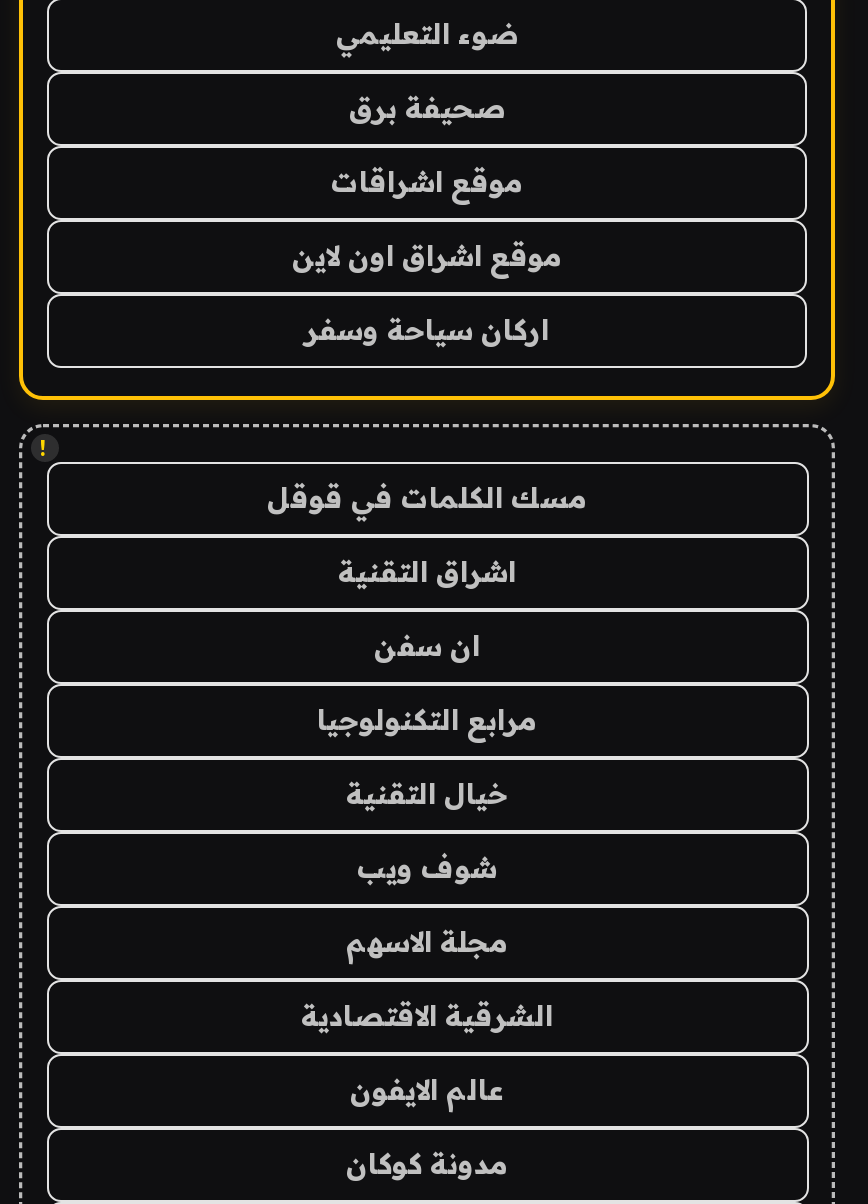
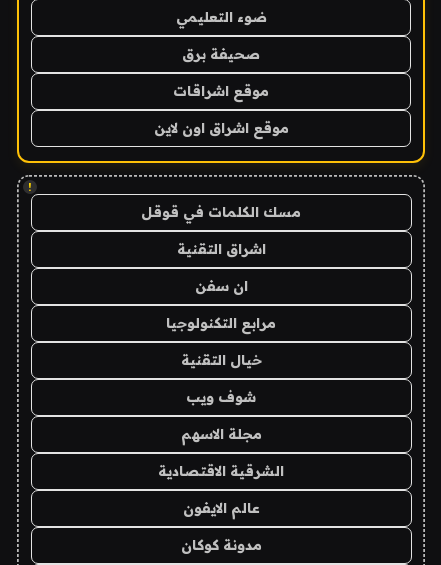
- اركان سياحة وسفر
